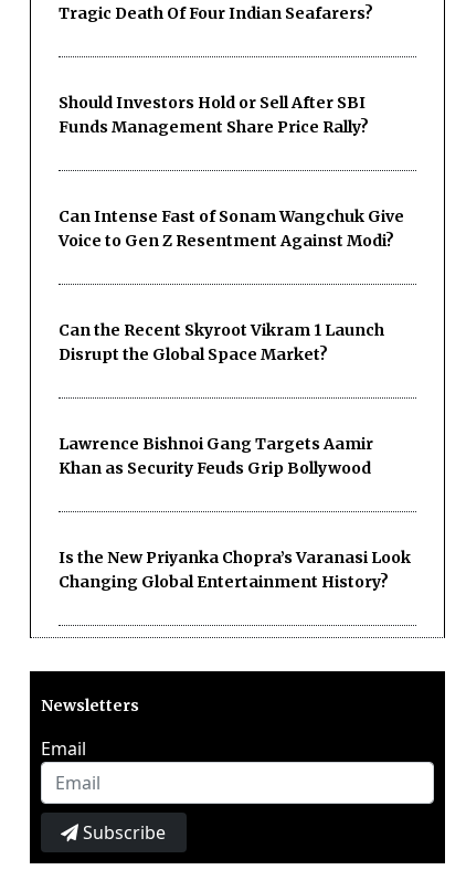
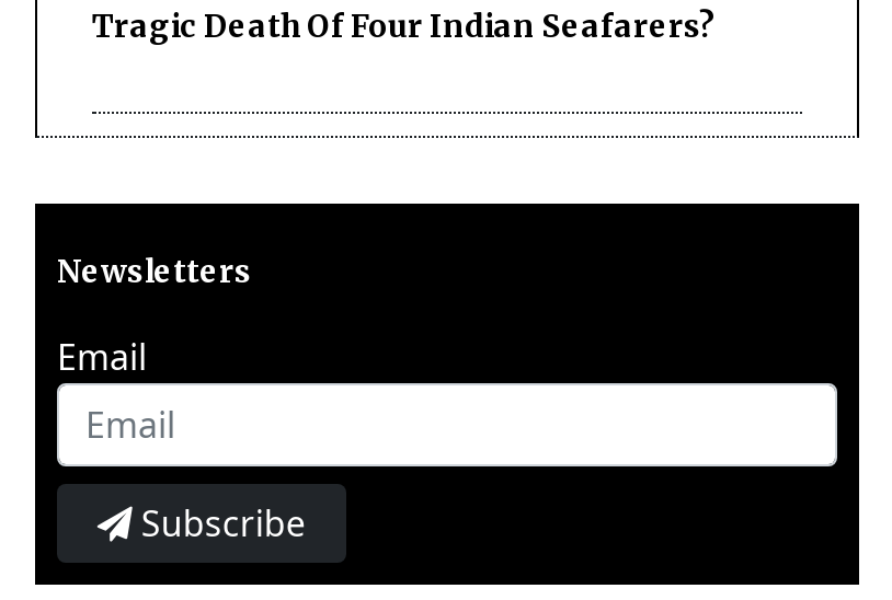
- Should Investors Hold or Sell After SBI
- Funds Management Share Price Rally?

- Can Intense Fast of Sonam Wangchuk Give
- Voice to Gen Z Resentment Against Modi?

- Can the Recent Skyroot Vikram 1 Launch
- Disrupt the Global Space Market?

- Lawrence Bishnoi Gang Targets Aamir
- Khan as Security Feuds Grip Bollywood

- Is the New Priyanka Chopra’s Varanasi Look
- Changing Global Entertainment History?
